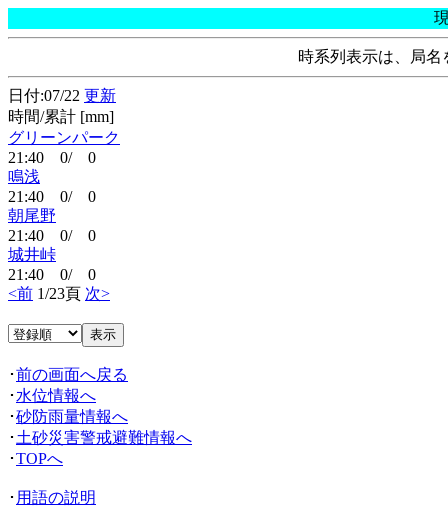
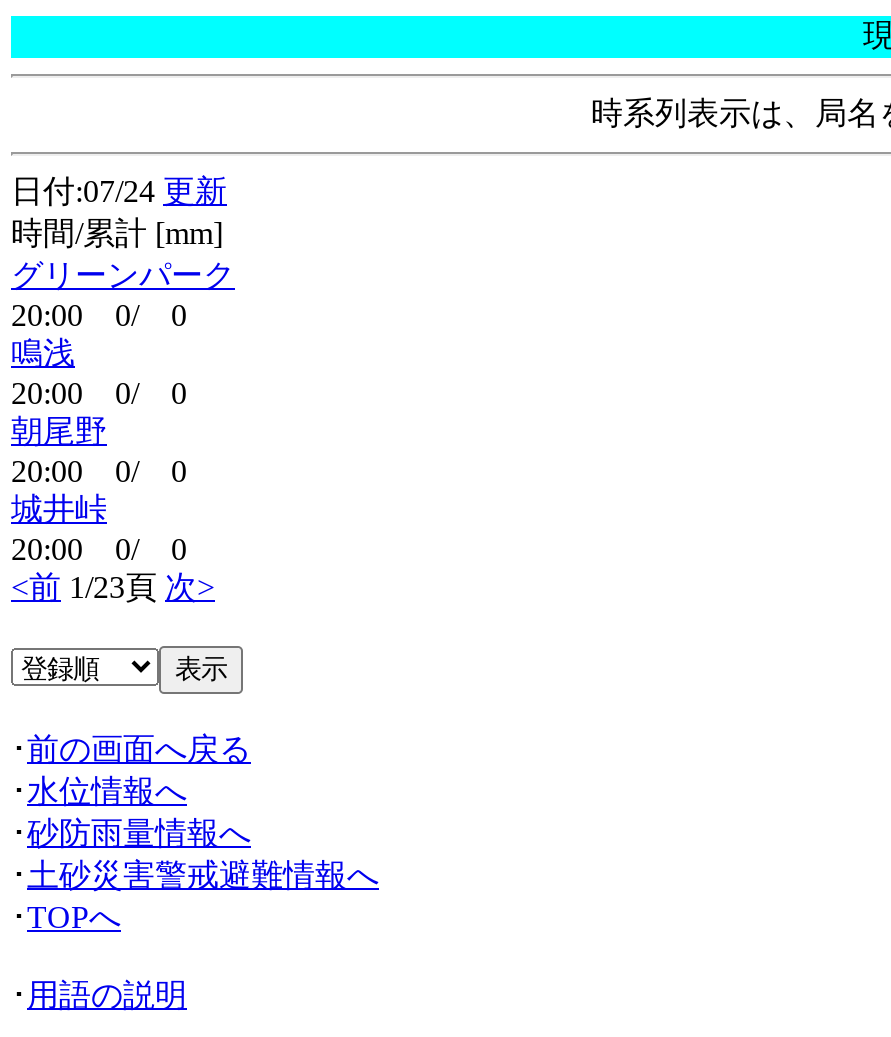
- 日付:07/22更新
+ 日付:07/24更新

- 21:40 0/ 0
+ 20:00 0/ 0

- 21:40 0/ 0
+ 20:00 0/ 0

- 21:40 0/ 0
+ 20:00 0/ 0

- 21:40 0/ 0
+ 20:00 0/ 0
